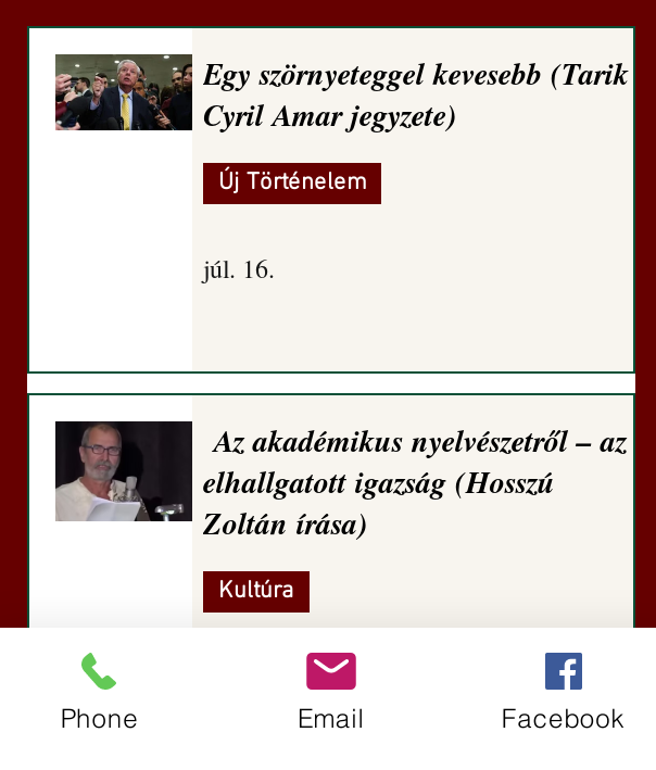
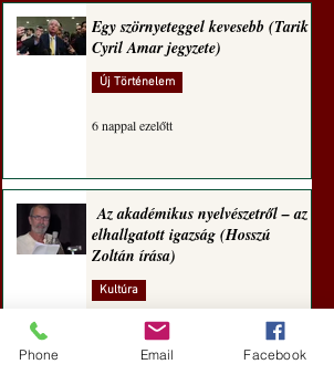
- júl. 16.
+ 6 nappal ezelőtt
